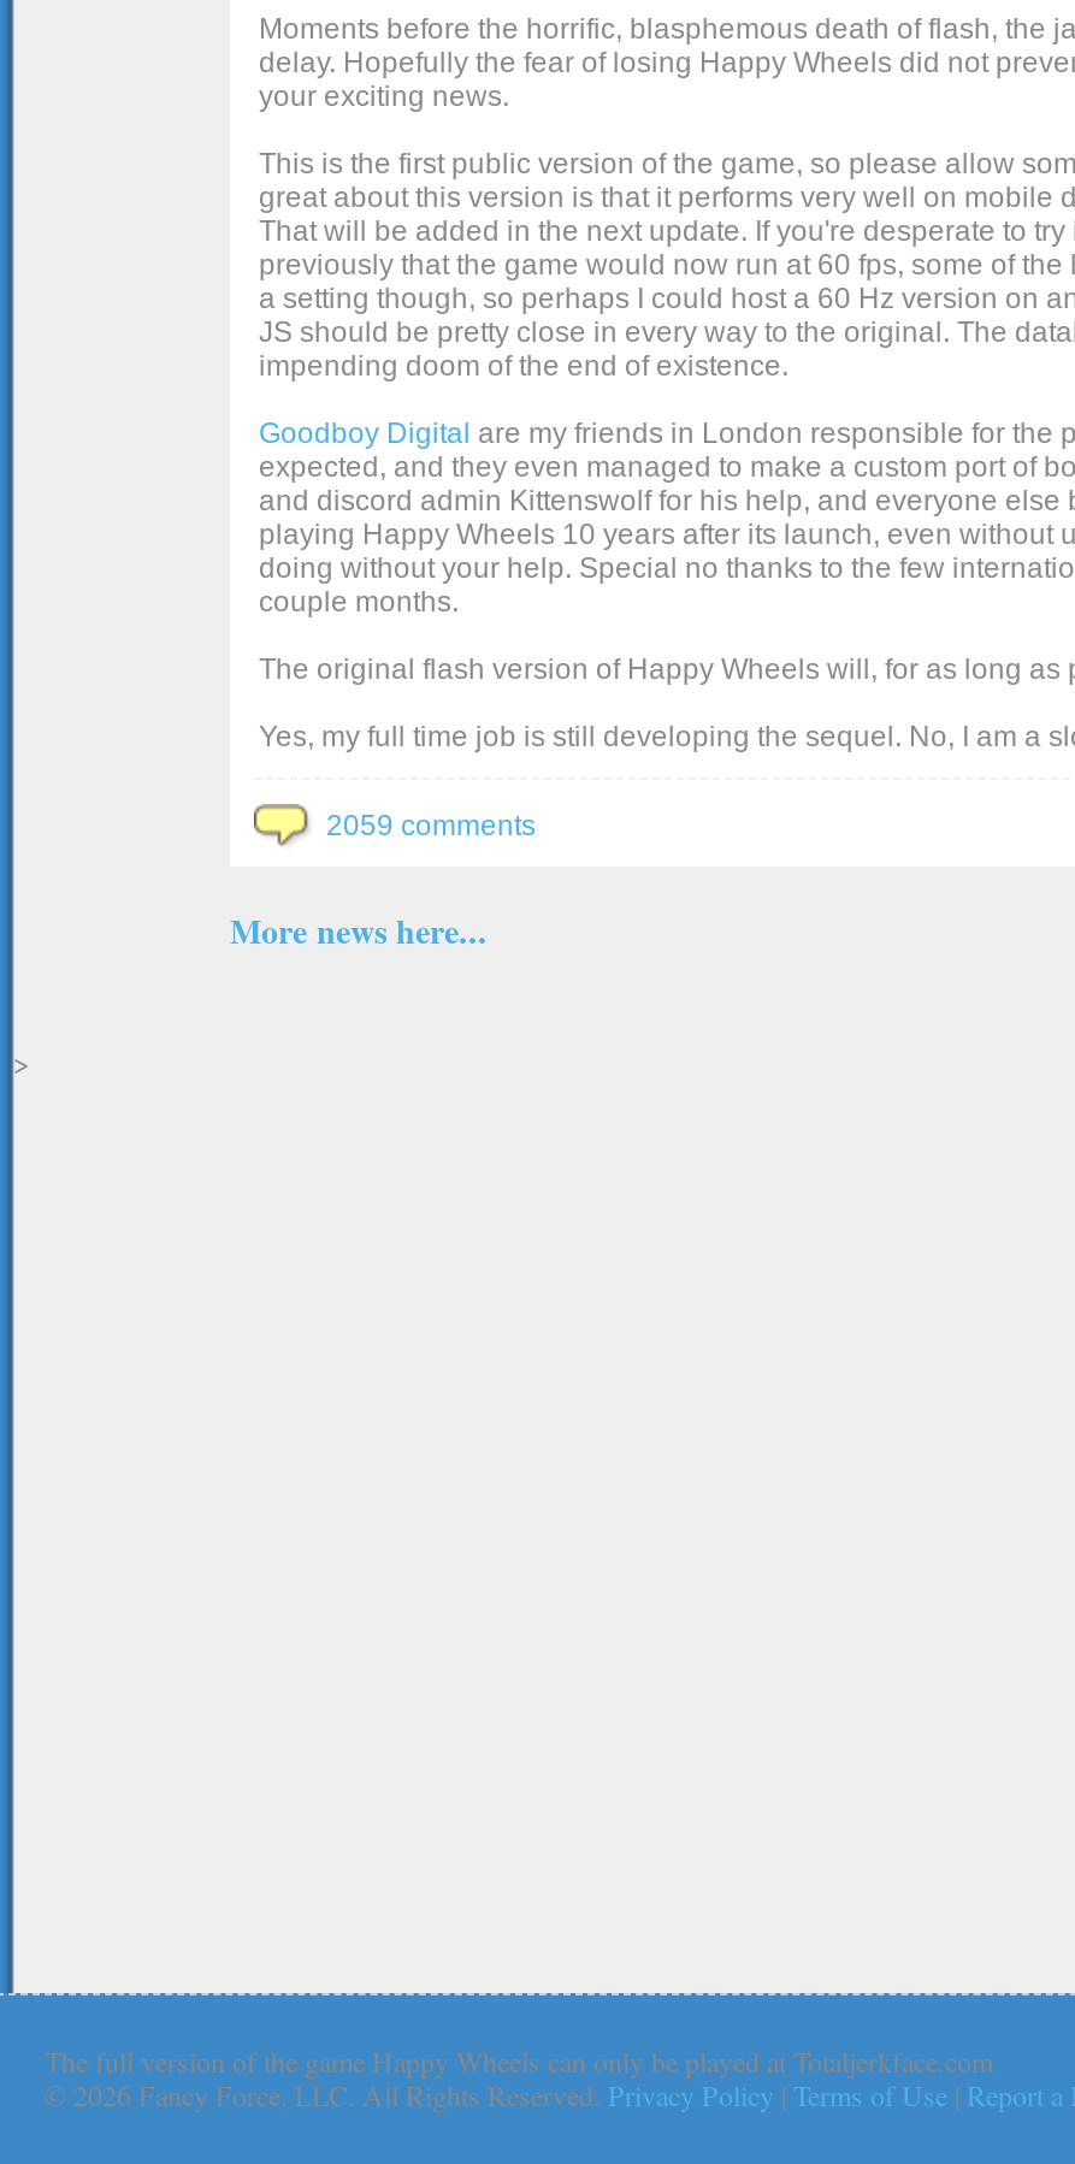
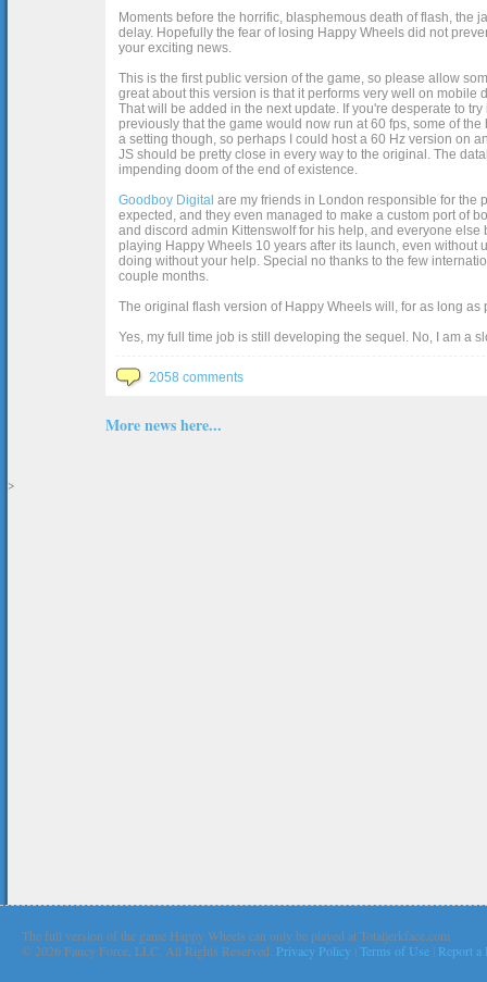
- 2059 comments
+ 2058 comments
